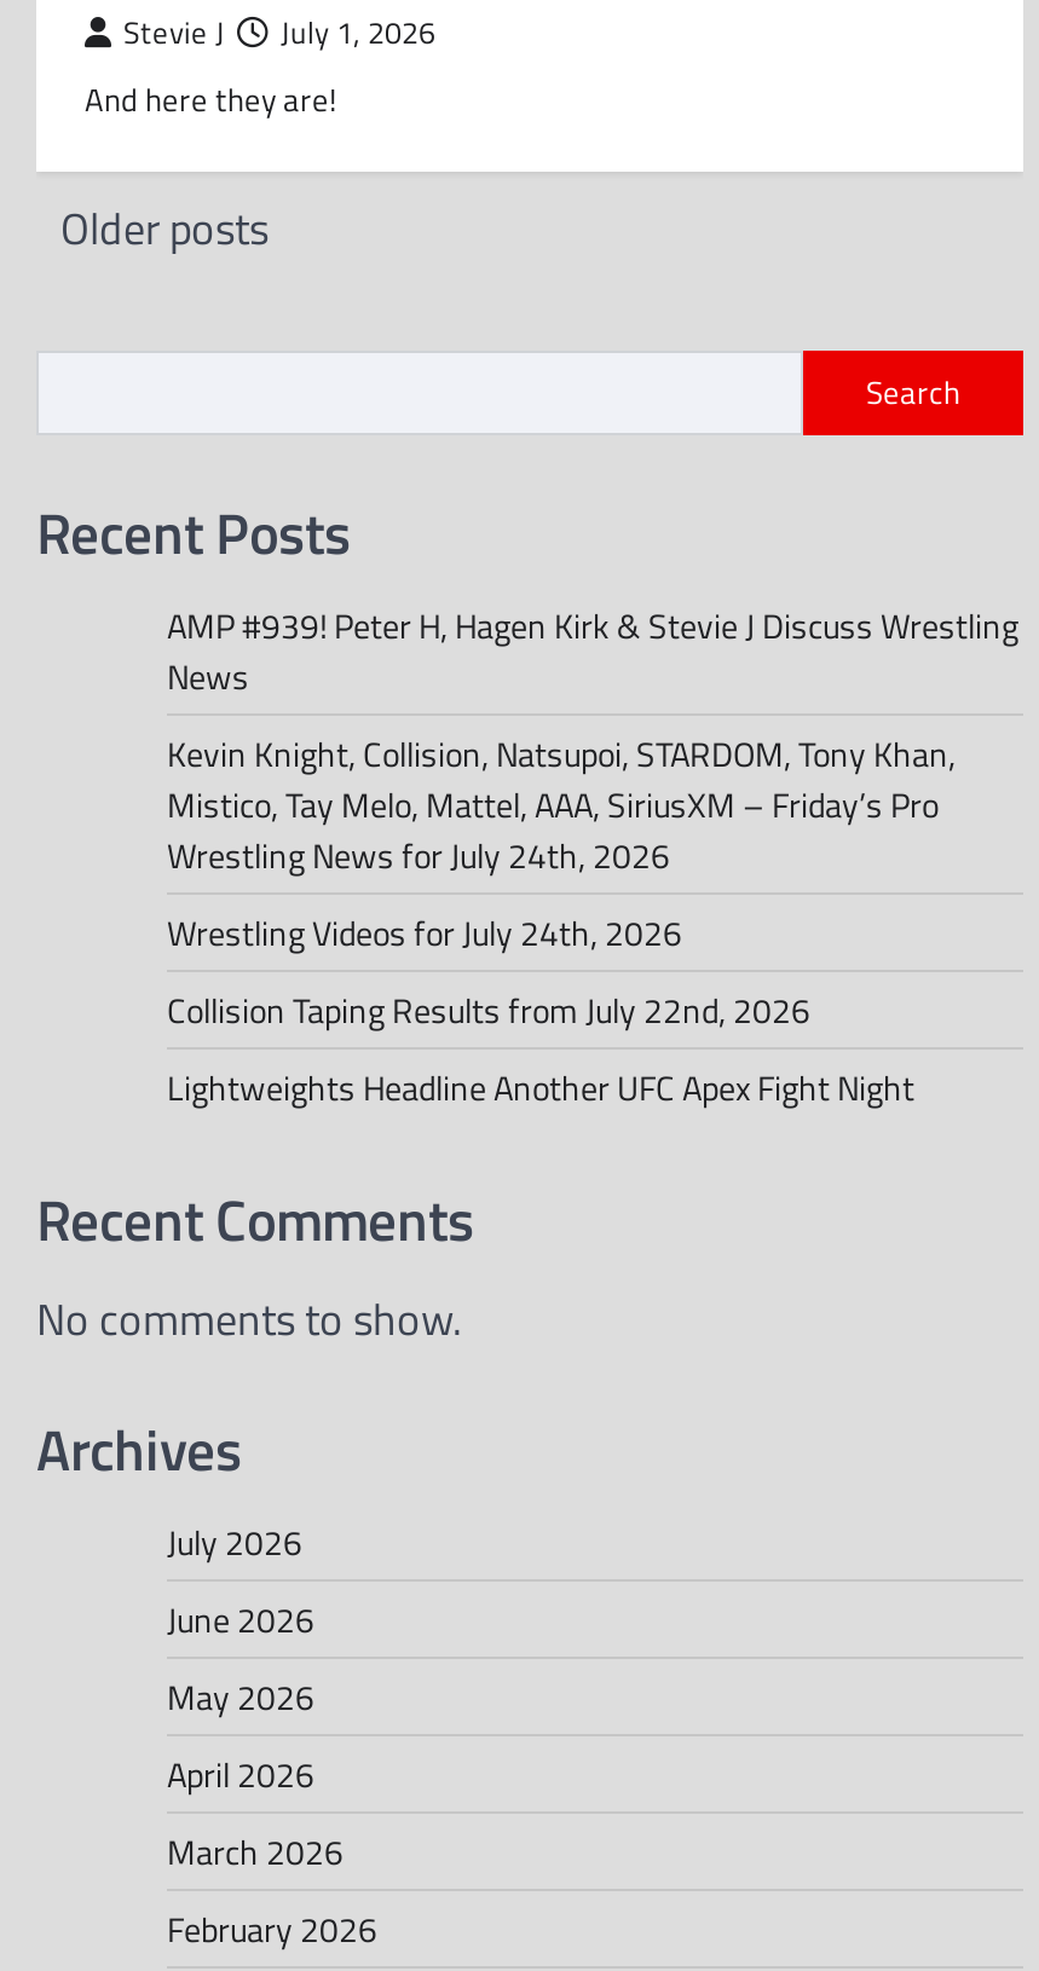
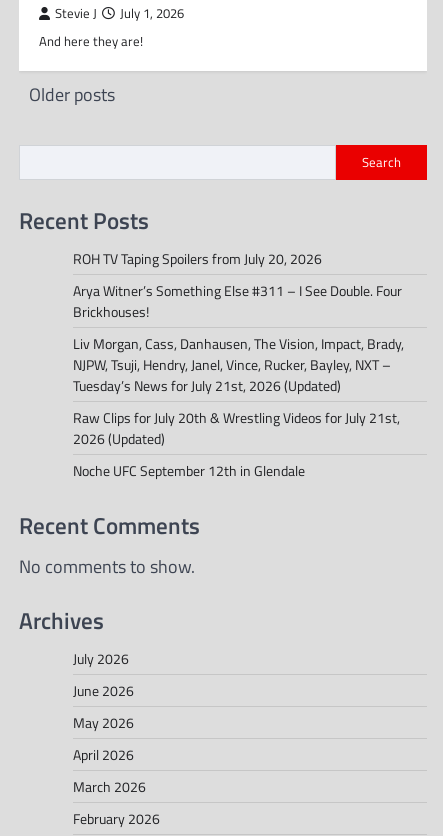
- AMP #939! Peter H, Hagen Kirk & Stevie J Discuss Wrestling
- News
+ ROH TV Taping Spoilers from July 20, 2026

- Kevin Knight, Collision, Natsupoi, STARDOM, Tony Khan,
- Mistico, Tay Melo, Mattel, AAA, SiriusXM – Friday’s Pro
- Wrestling News for July 24th, 2026
+ Arya Witner’s Something Else #311 – I See Double. Four
+ Brickhouses!

- Wrestling Videos for July 24th, 2026
+ Liv Morgan, Cass, Danhausen, The Vision, Impact, Brady,
+ NJPW, Tsuji, Hendry, Janel, Vince, Rucker, Bayley, NXT –
+ Tuesday’s News for July 21st, 2026 (Updated)

- Collision Taping Results from July 22nd, 2026
+ Raw Clips for July 20th & Wrestling Videos for July 21st,
+ 2026 (Updated)

- Lightweights Headline Another UFC Apex Fight Night
+ Noche UFC September 12th in Glendale
